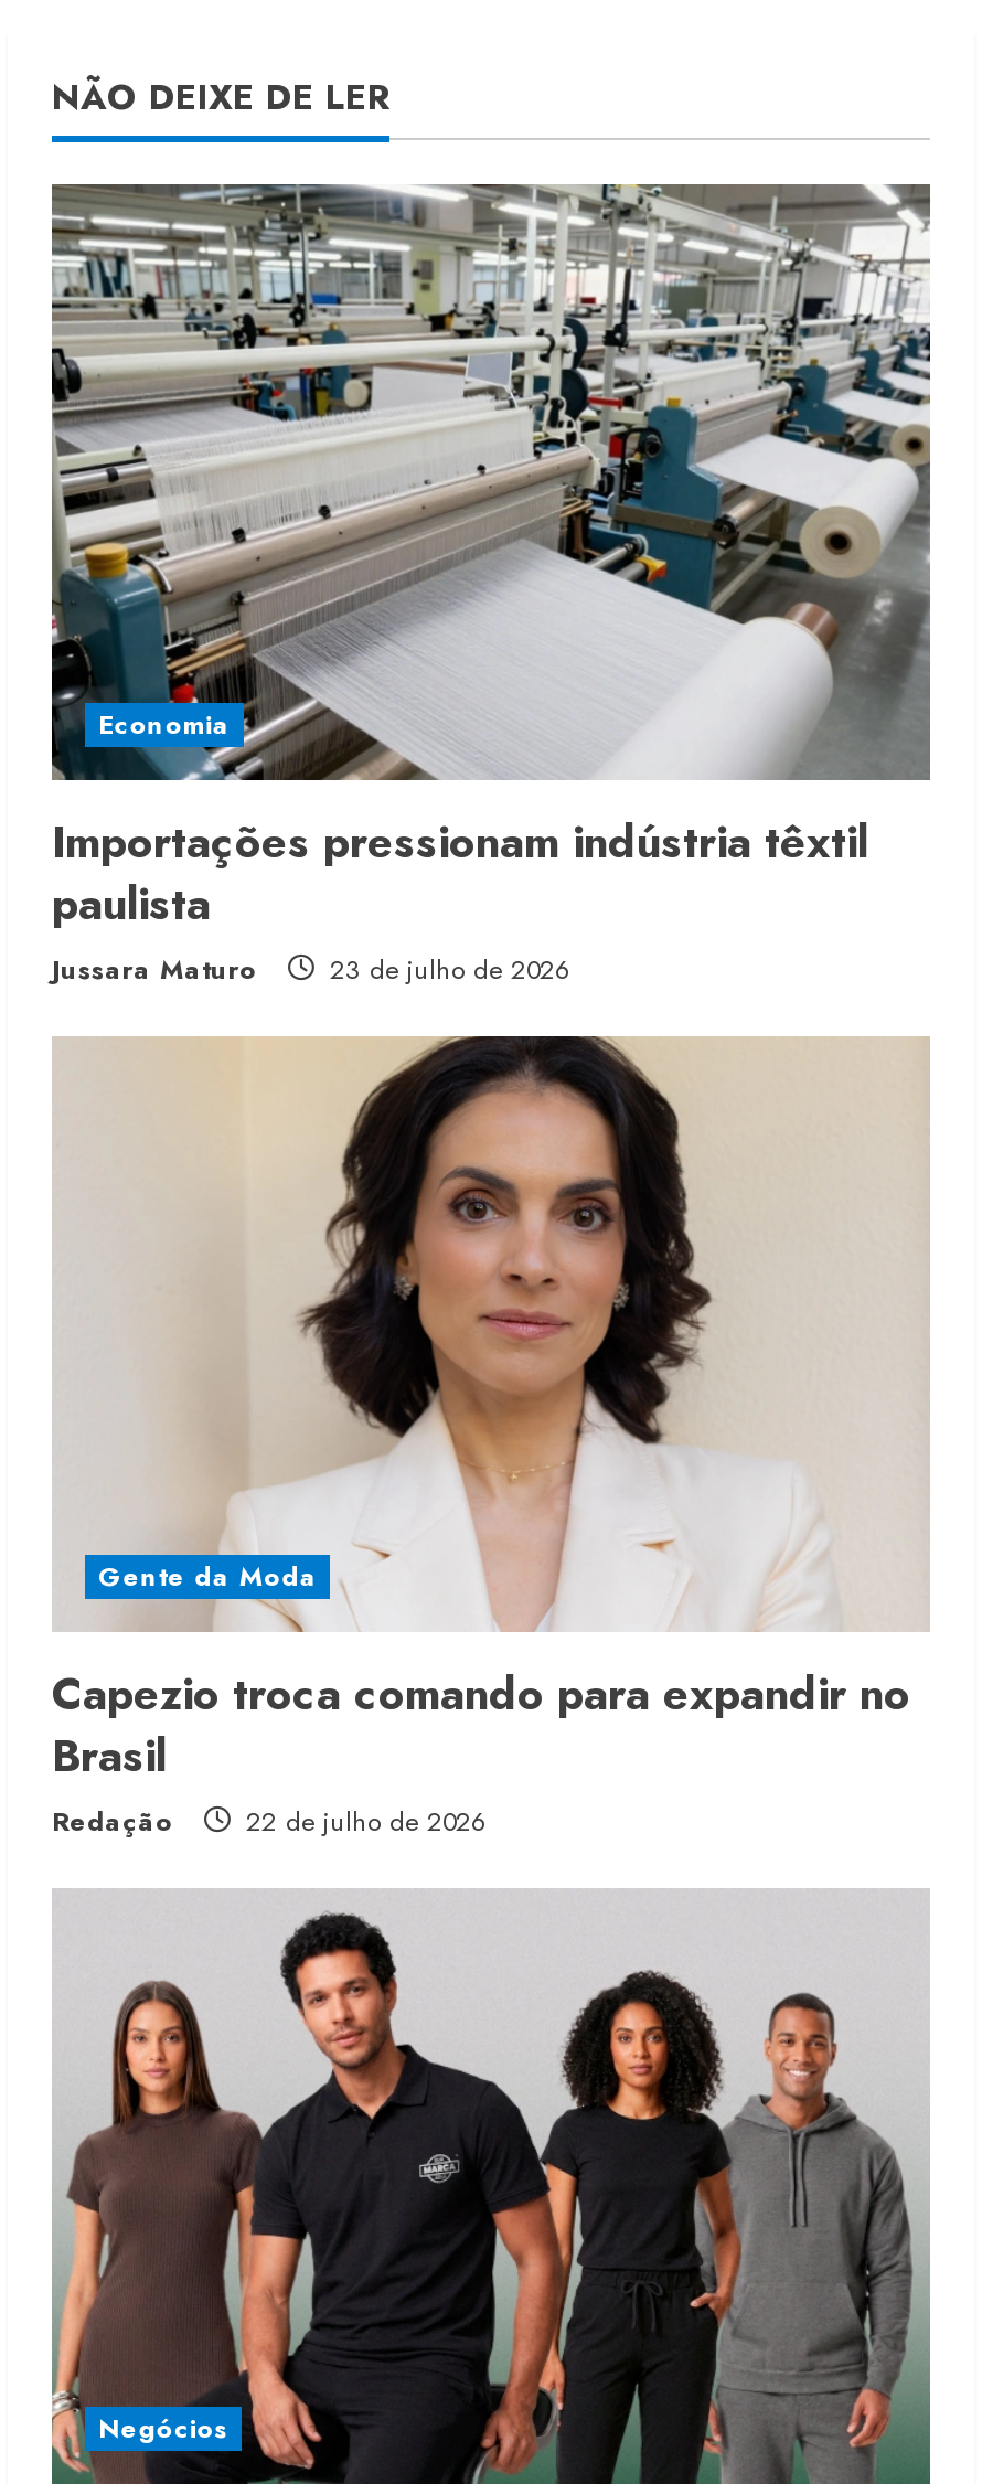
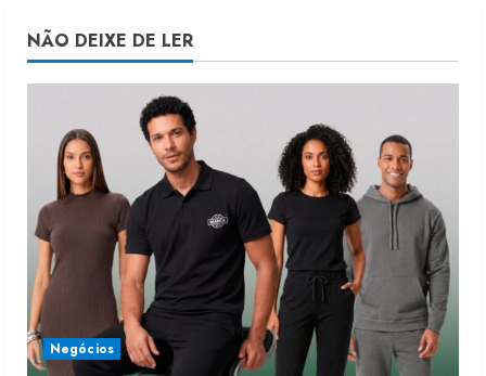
- [image]
- Economia
- Importações pressionam indústria têxtil
- paulista
- Jussara Maturo
- 23 de julho de 2026

- [image]
- Gente da Moda
- Capezio troca comando para expandir no
- Brasil
- Redação
- 22 de julho de 2026
